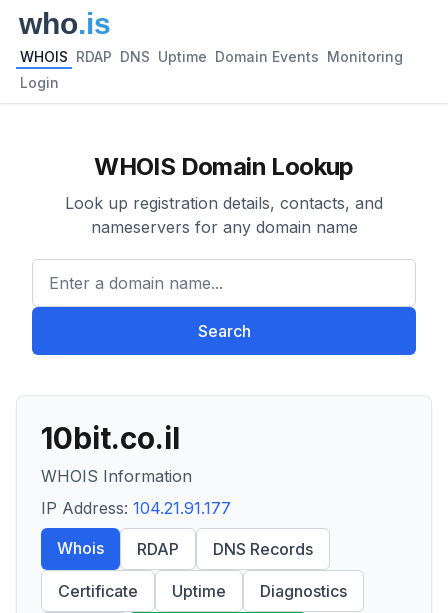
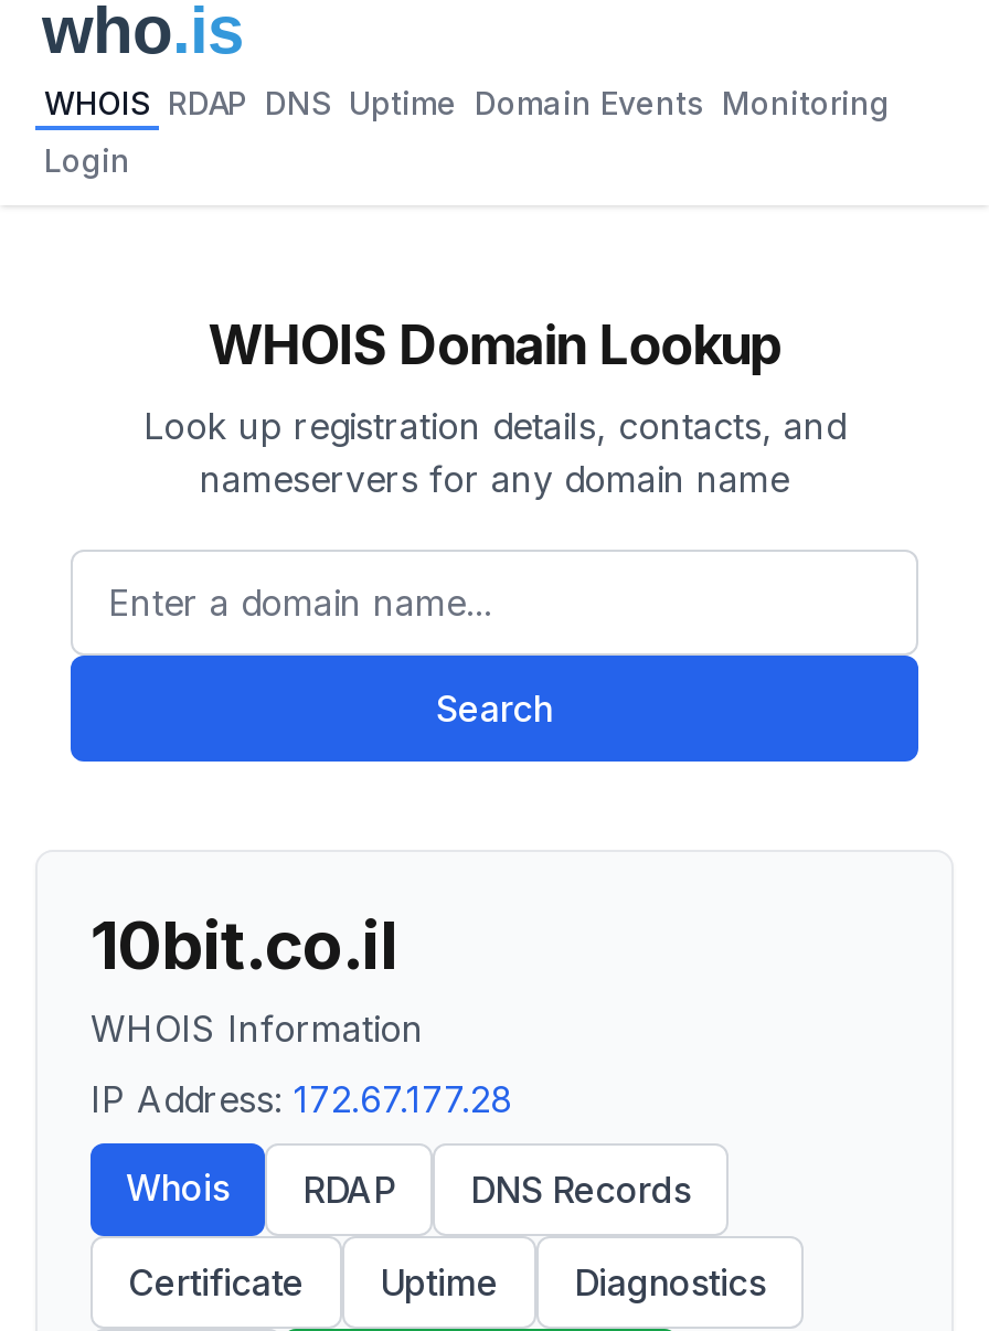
- IP Address: 104.21.91.177
+ IP Address: 172.67.177.28
